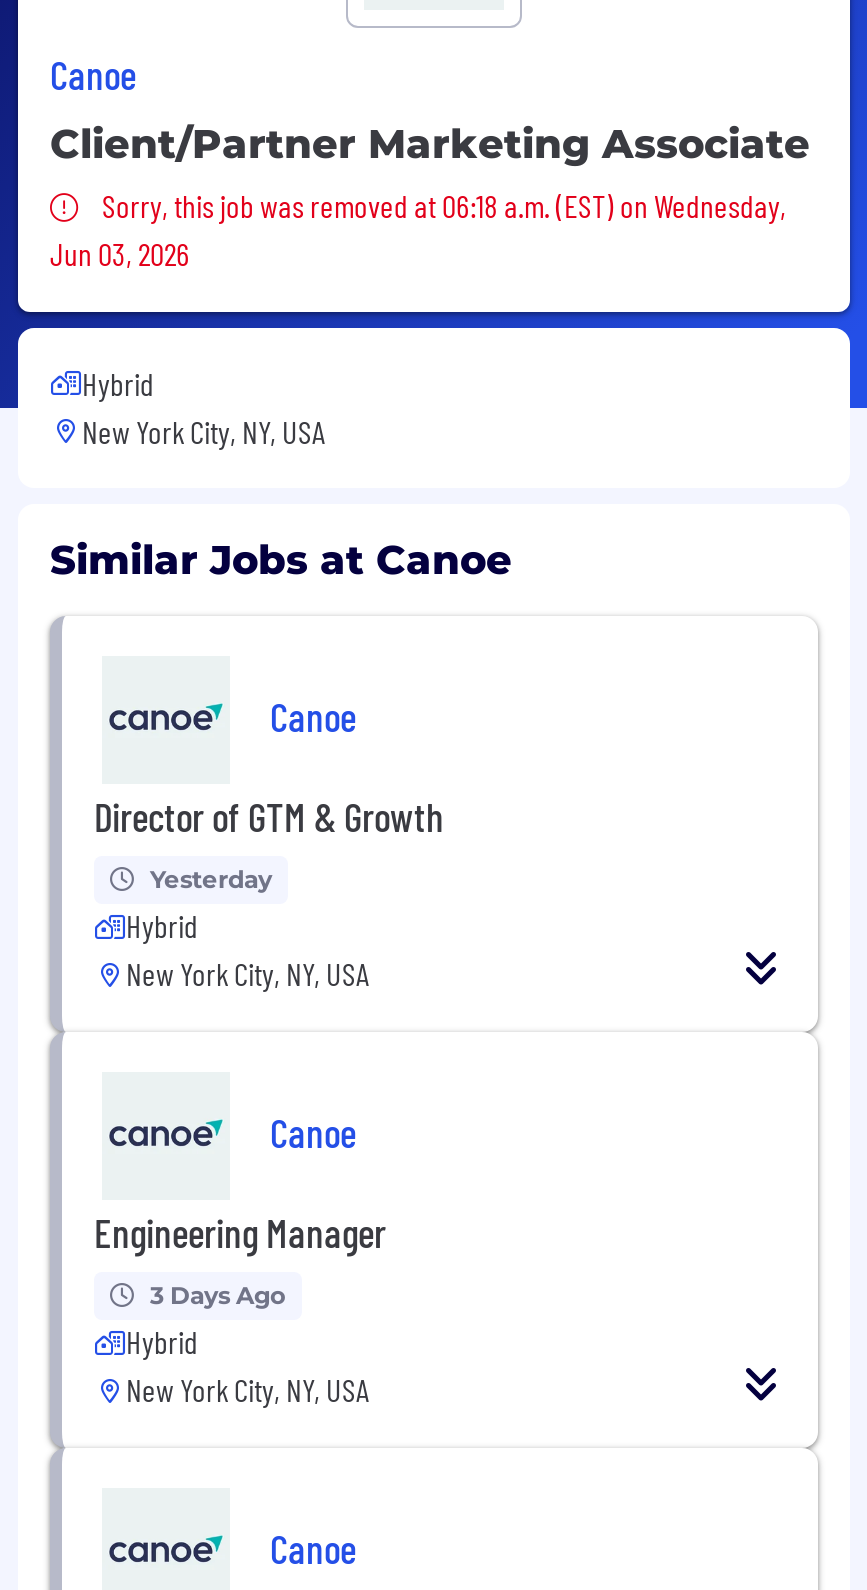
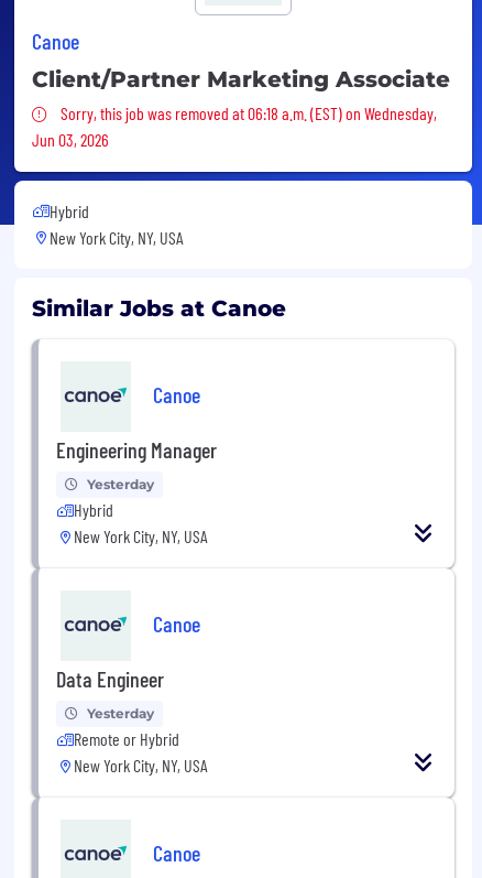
- Director of GTM & Growth

+ Data Engineer

moved up: Engineering Manager

- 3 Days Ago
- Hybrid
+ Yesterday
+ Remote or Hybrid
